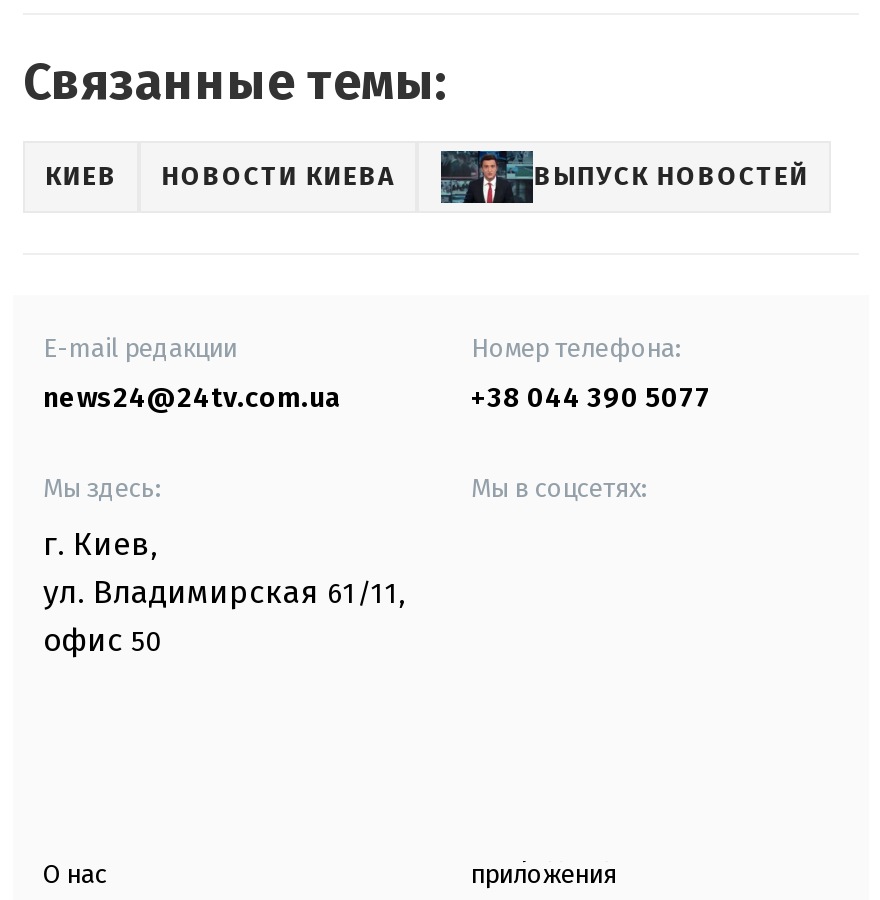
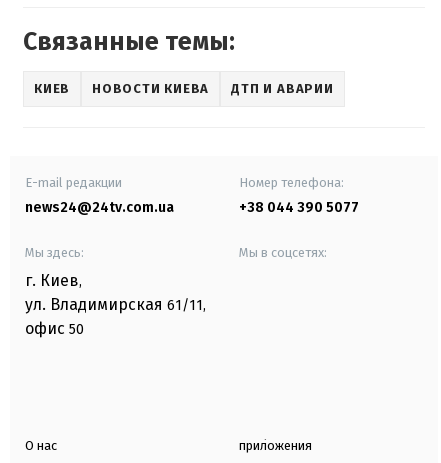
- ВЫПУСК НОВОСТЕЙ
+ ДТП И АВАРИИ
